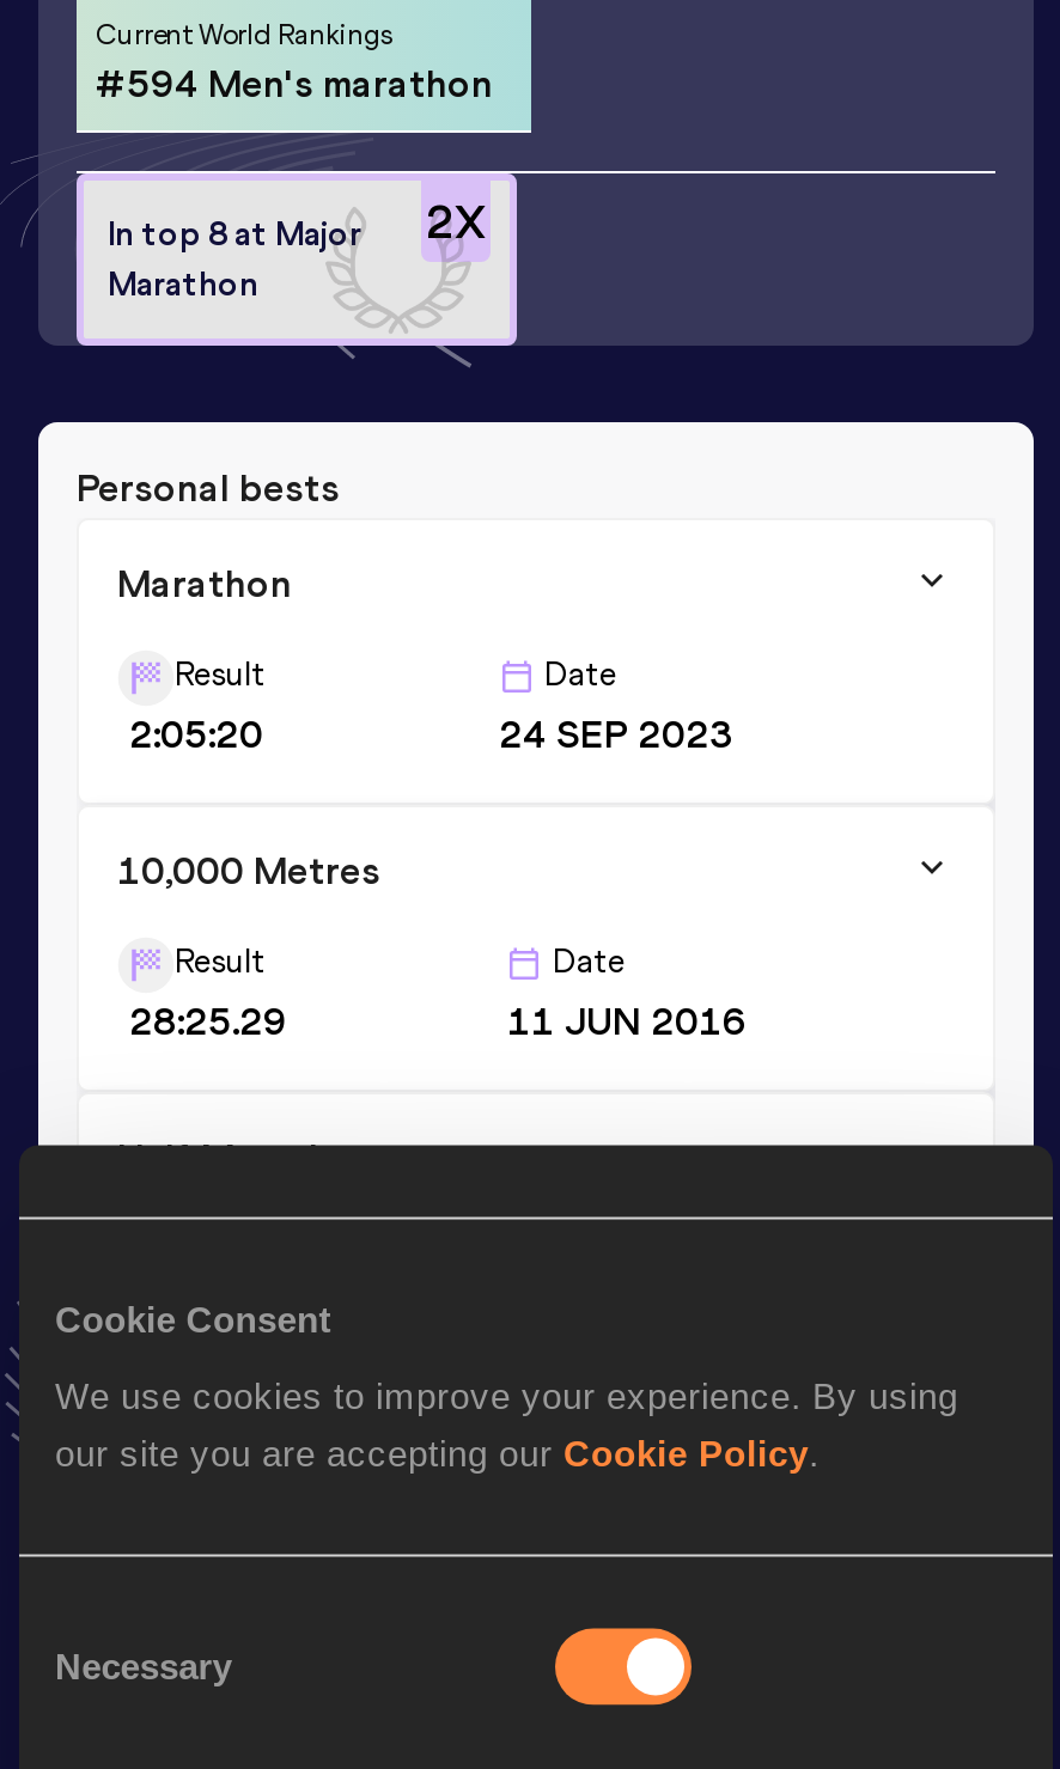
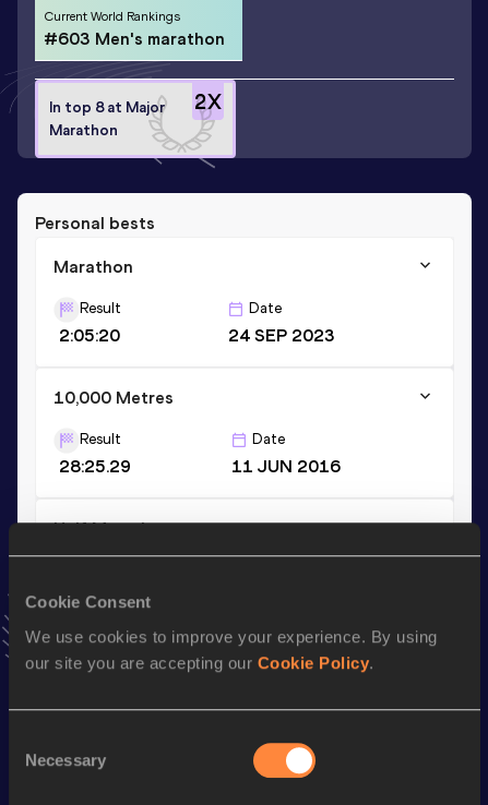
- #594 Men's marathon
+ #603 Men's marathon
